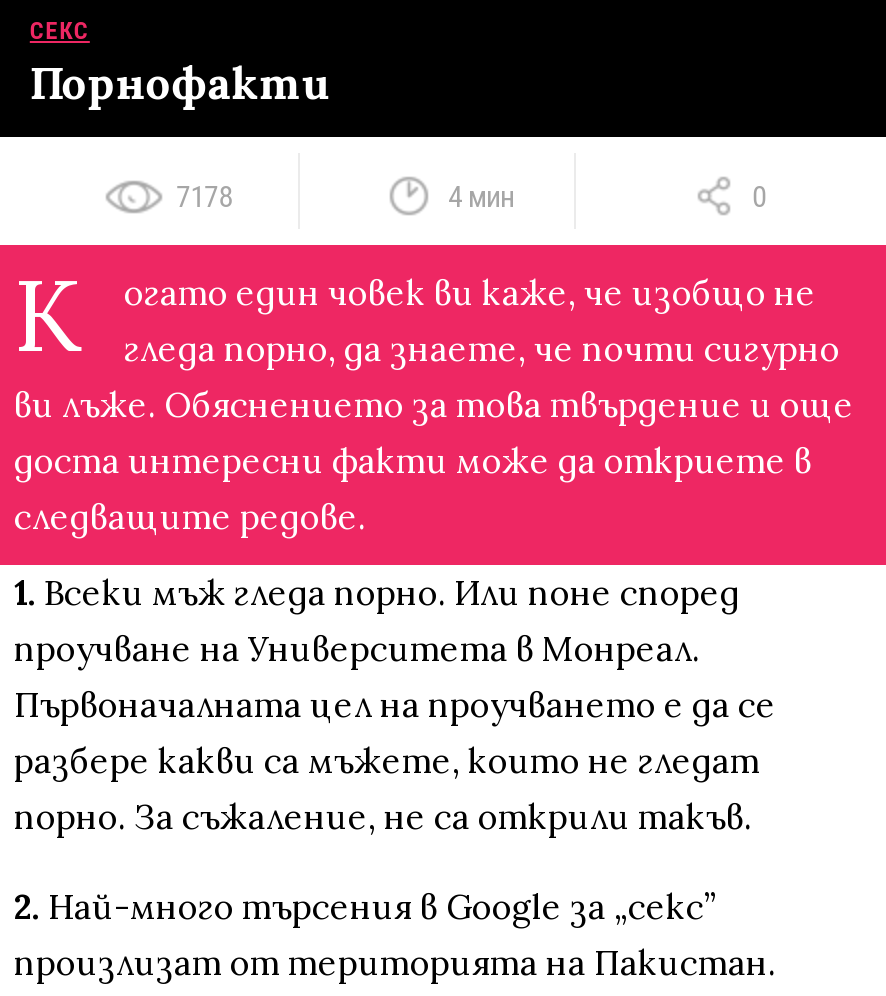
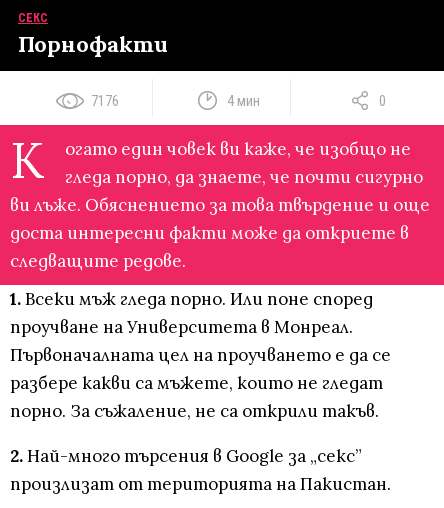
- 7178
+ 7176
